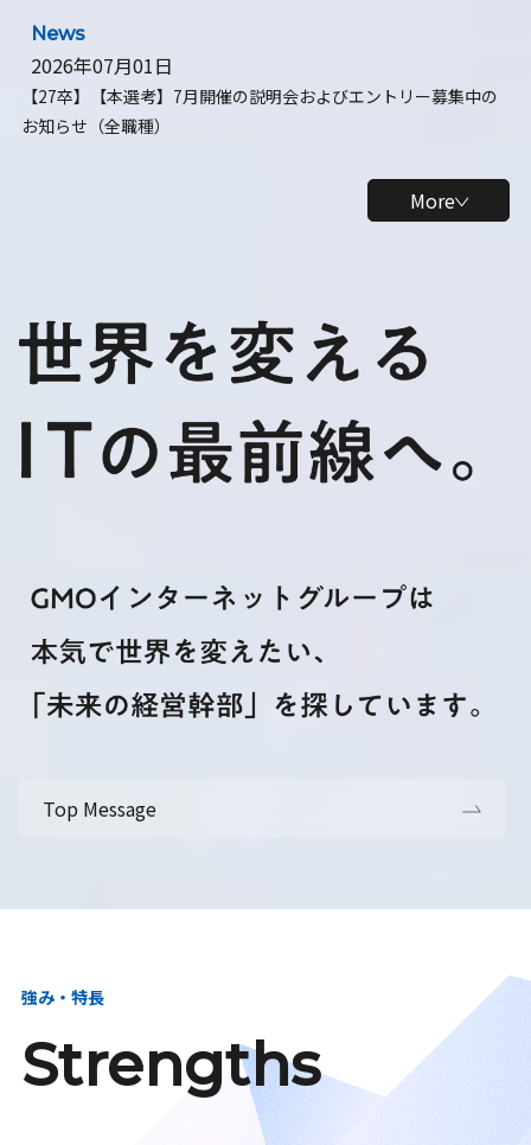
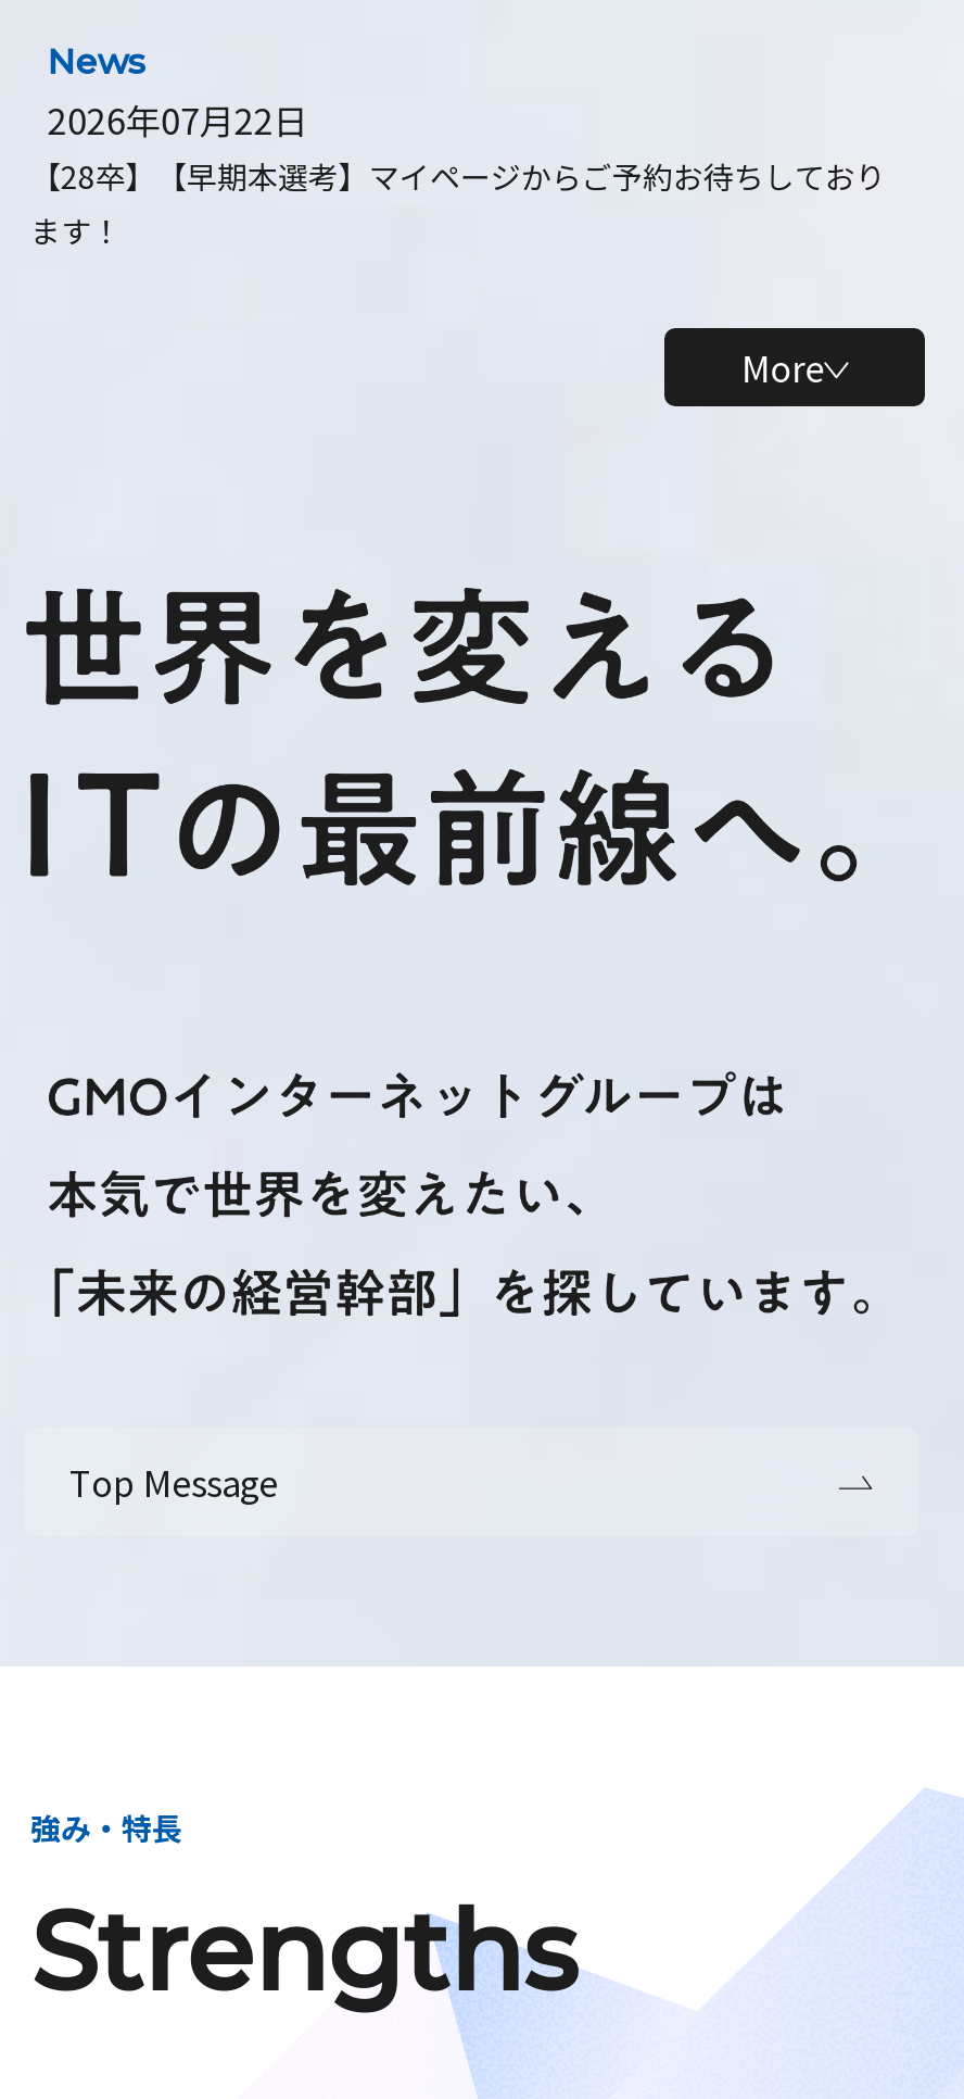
- 2026年07月01日
- 【27卒】【本選考】7月開催の説明会およびエントリー募集中の
- お知らせ（全職種）
+ 2026年07月22日
+ 【28卒】【早期本選考】マイページからご予約お待ちしており
+ ます！
